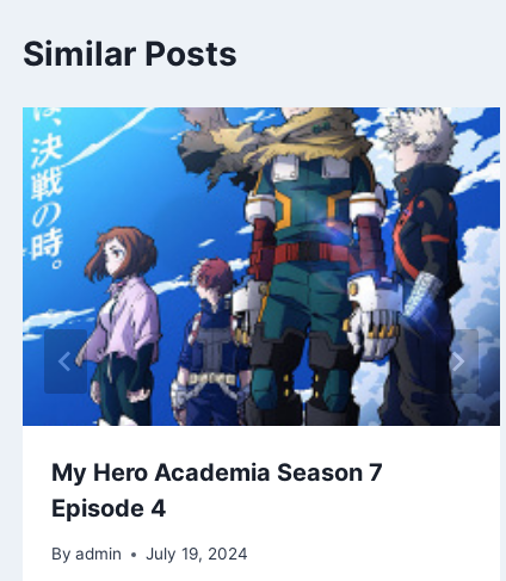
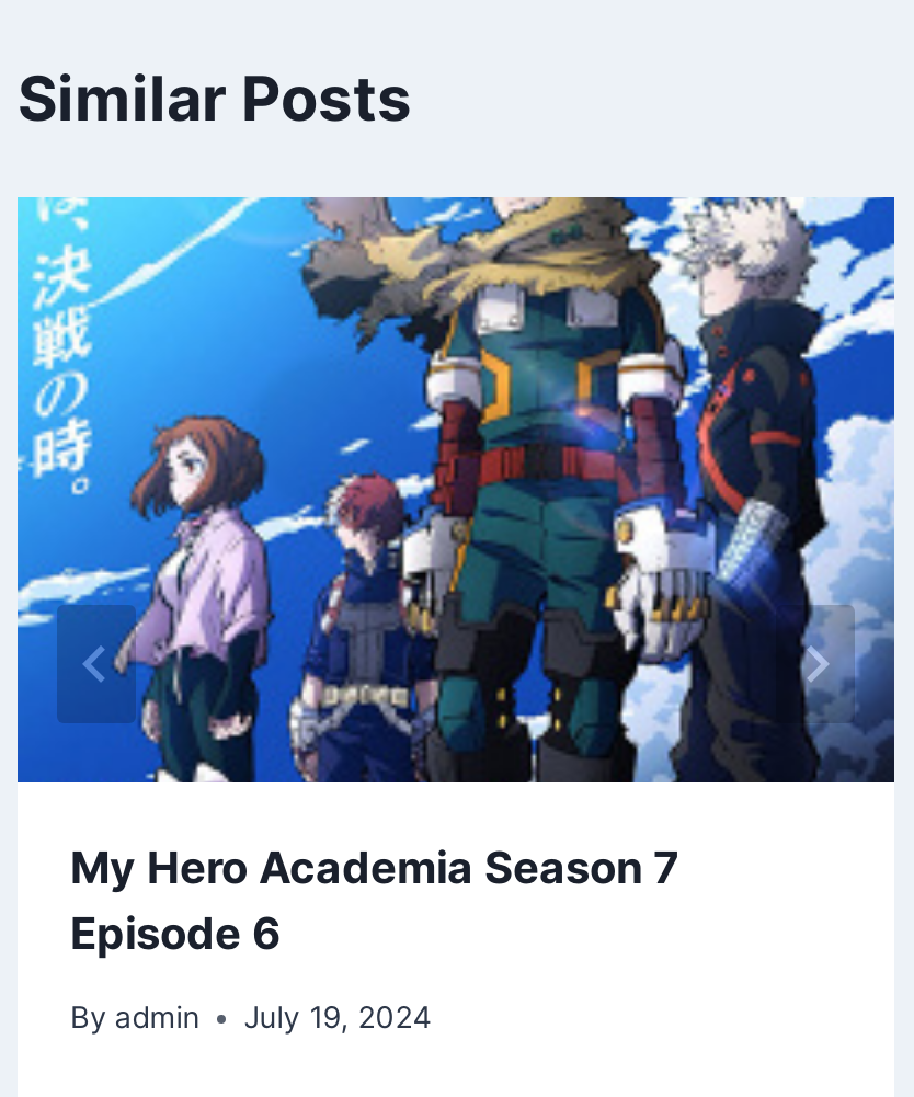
- Episode 4
+ Episode 6
